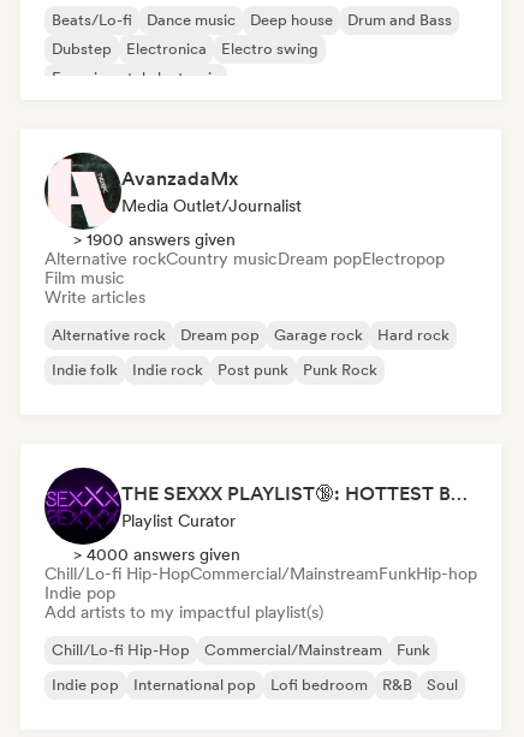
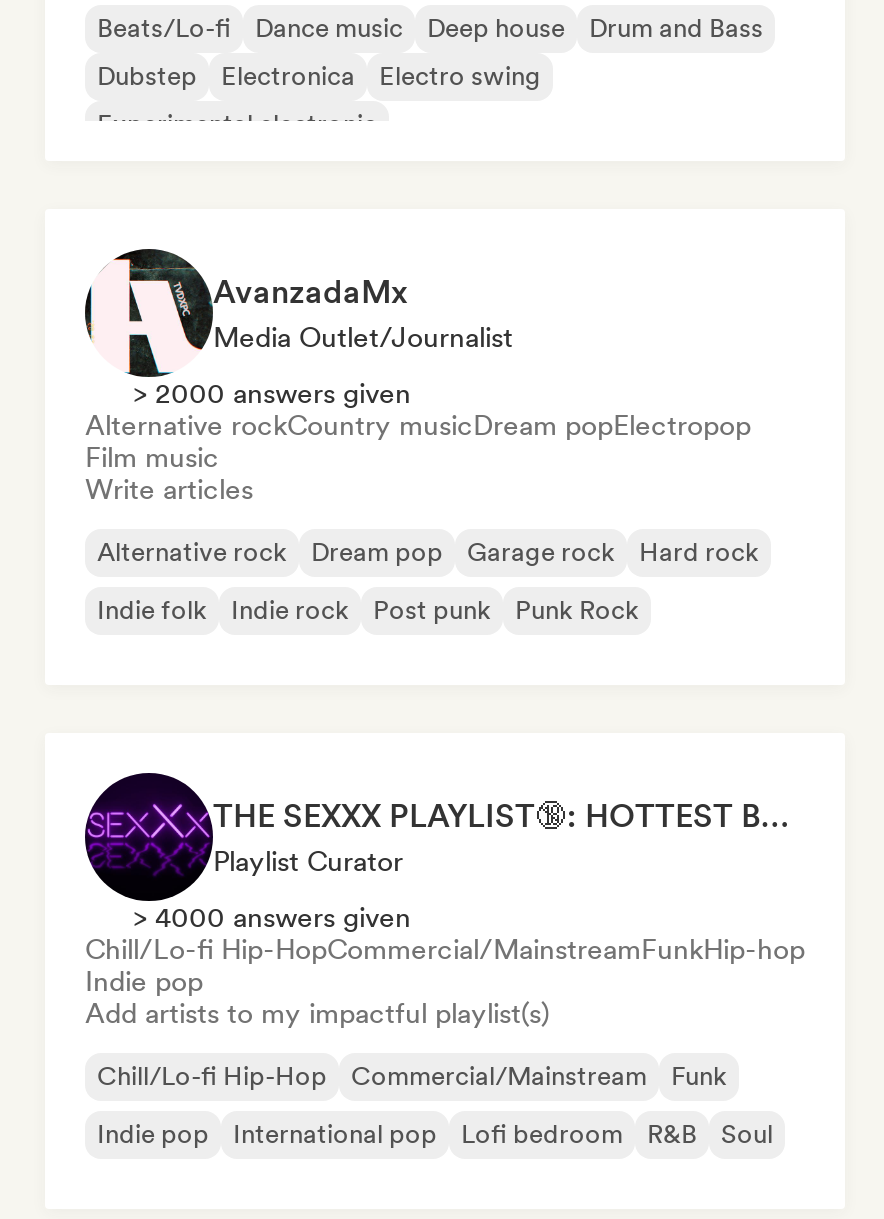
- > 1900 answers given
+ > 2000 answers given
